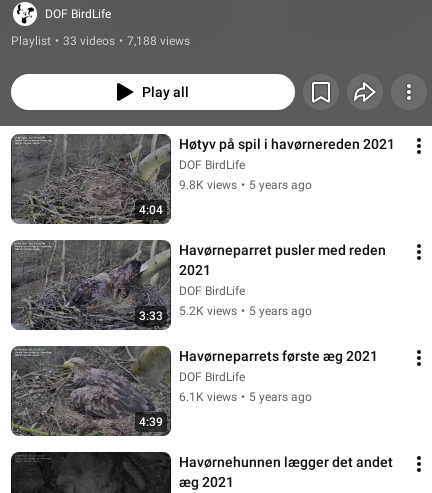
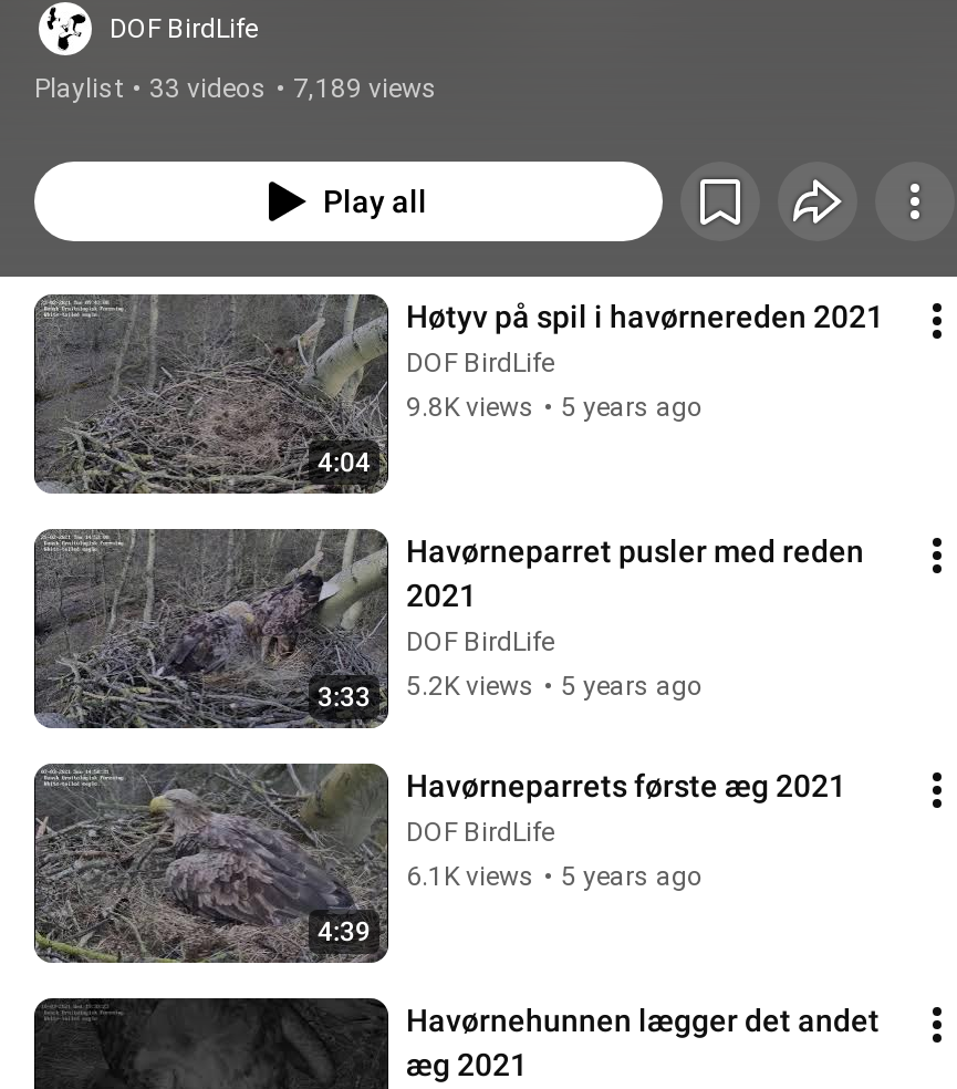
- Playlist • 33 videos • 7,188 views
+ Playlist • 33 videos • 7,189 views
